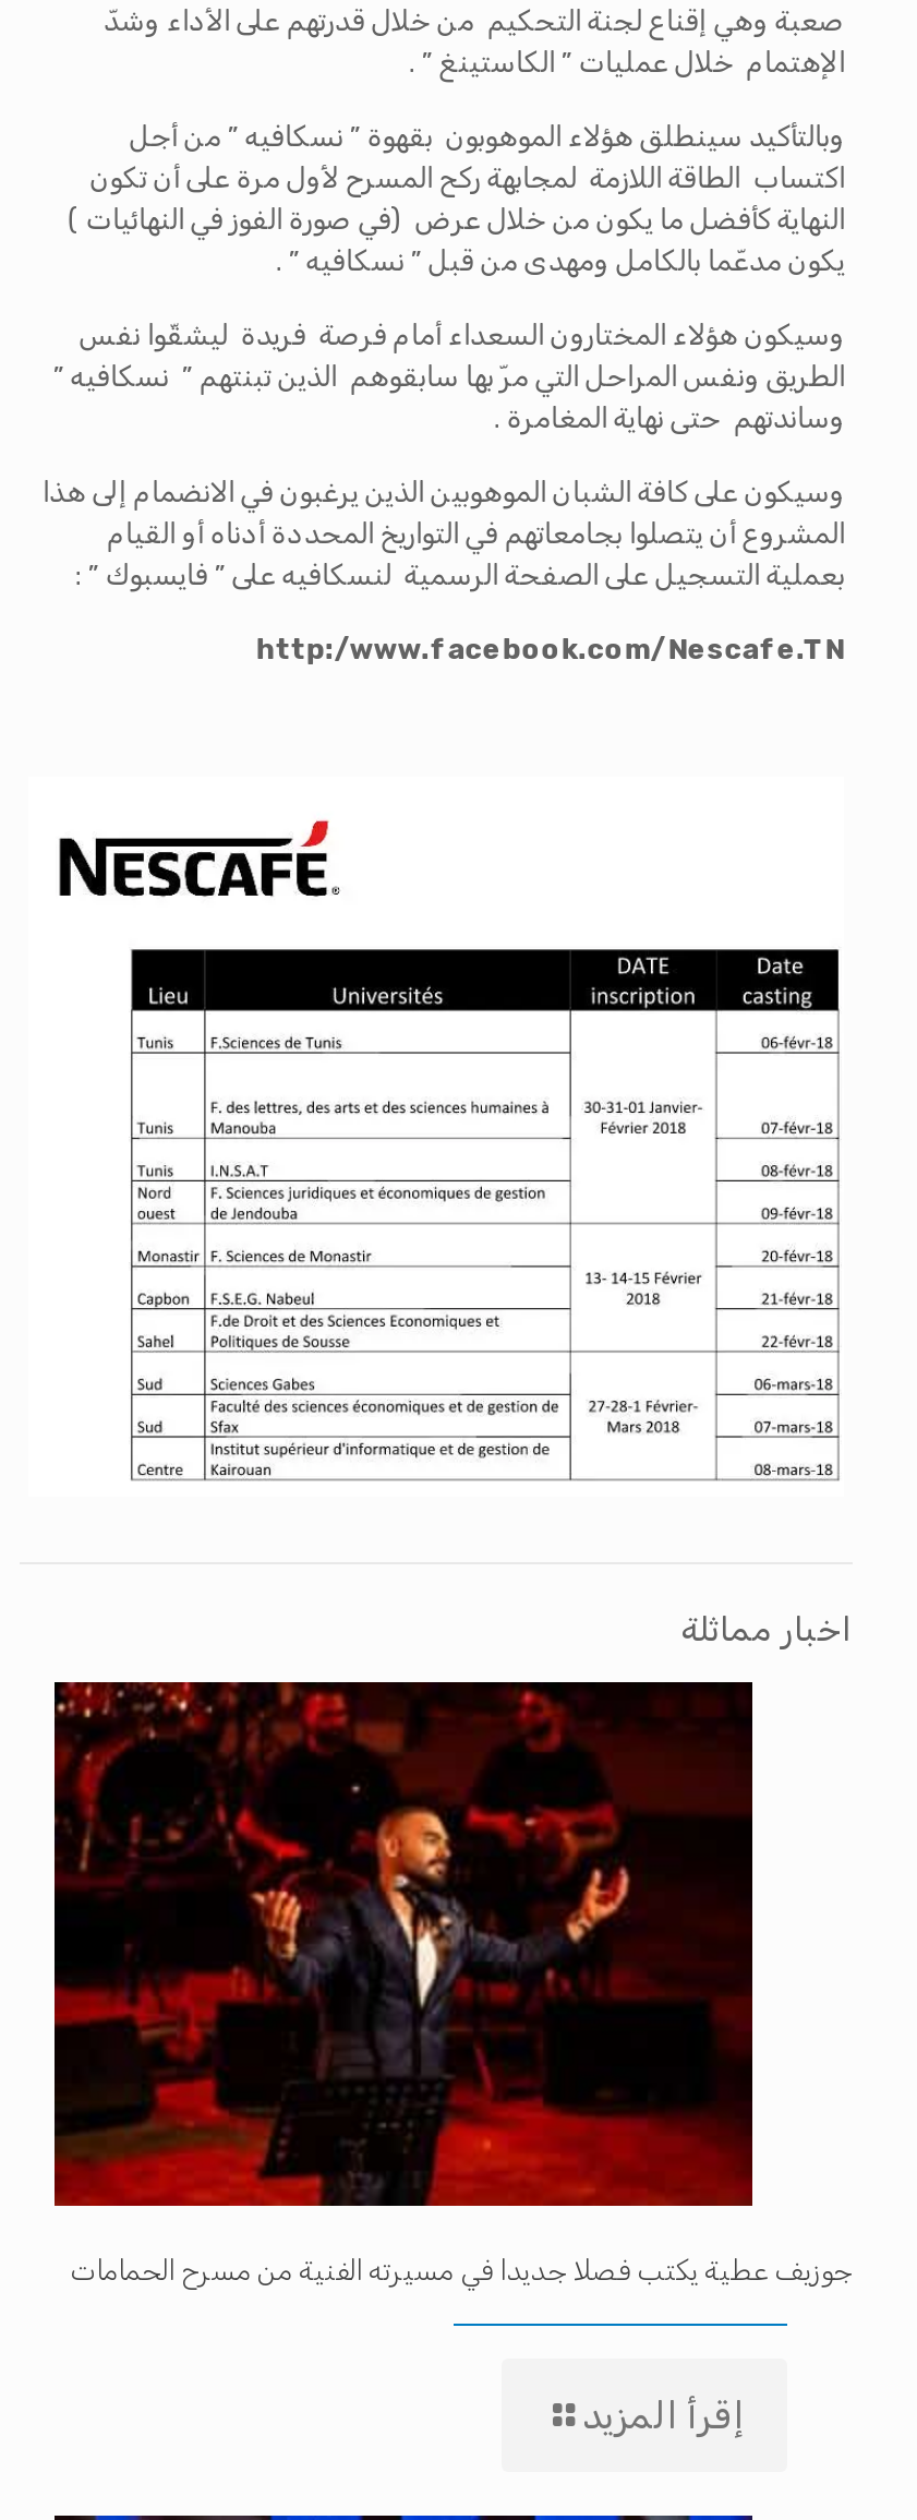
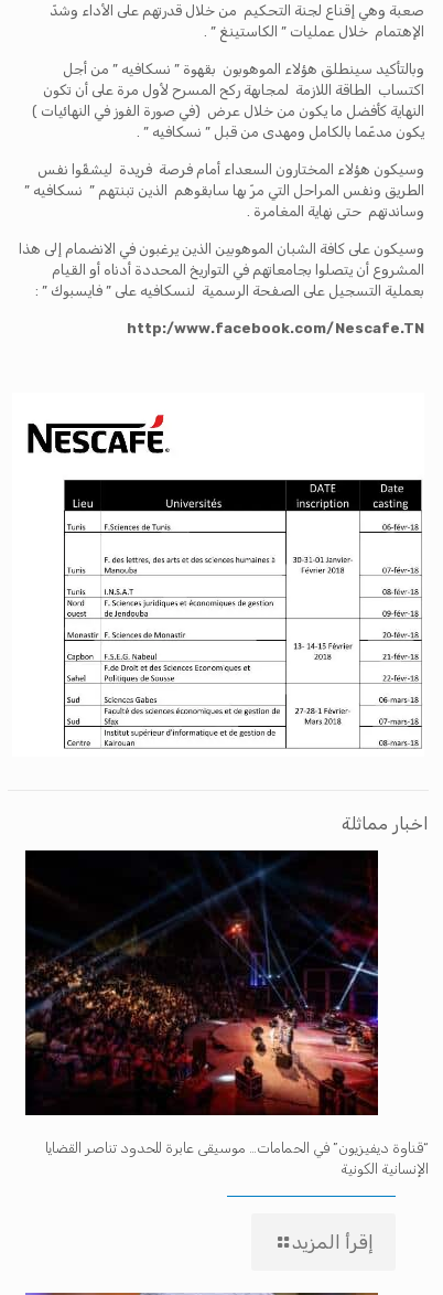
- [image]
- جوزيف عطية يكتب فصلا جديدا في مسيرته الفنية من مسرح الحمامات
+ [image]
+ “قناوة ديفيزيون” في الحمامات… موسيقى عابرة للحدود تناصر القضايا
+ الإنسانية الكونية
